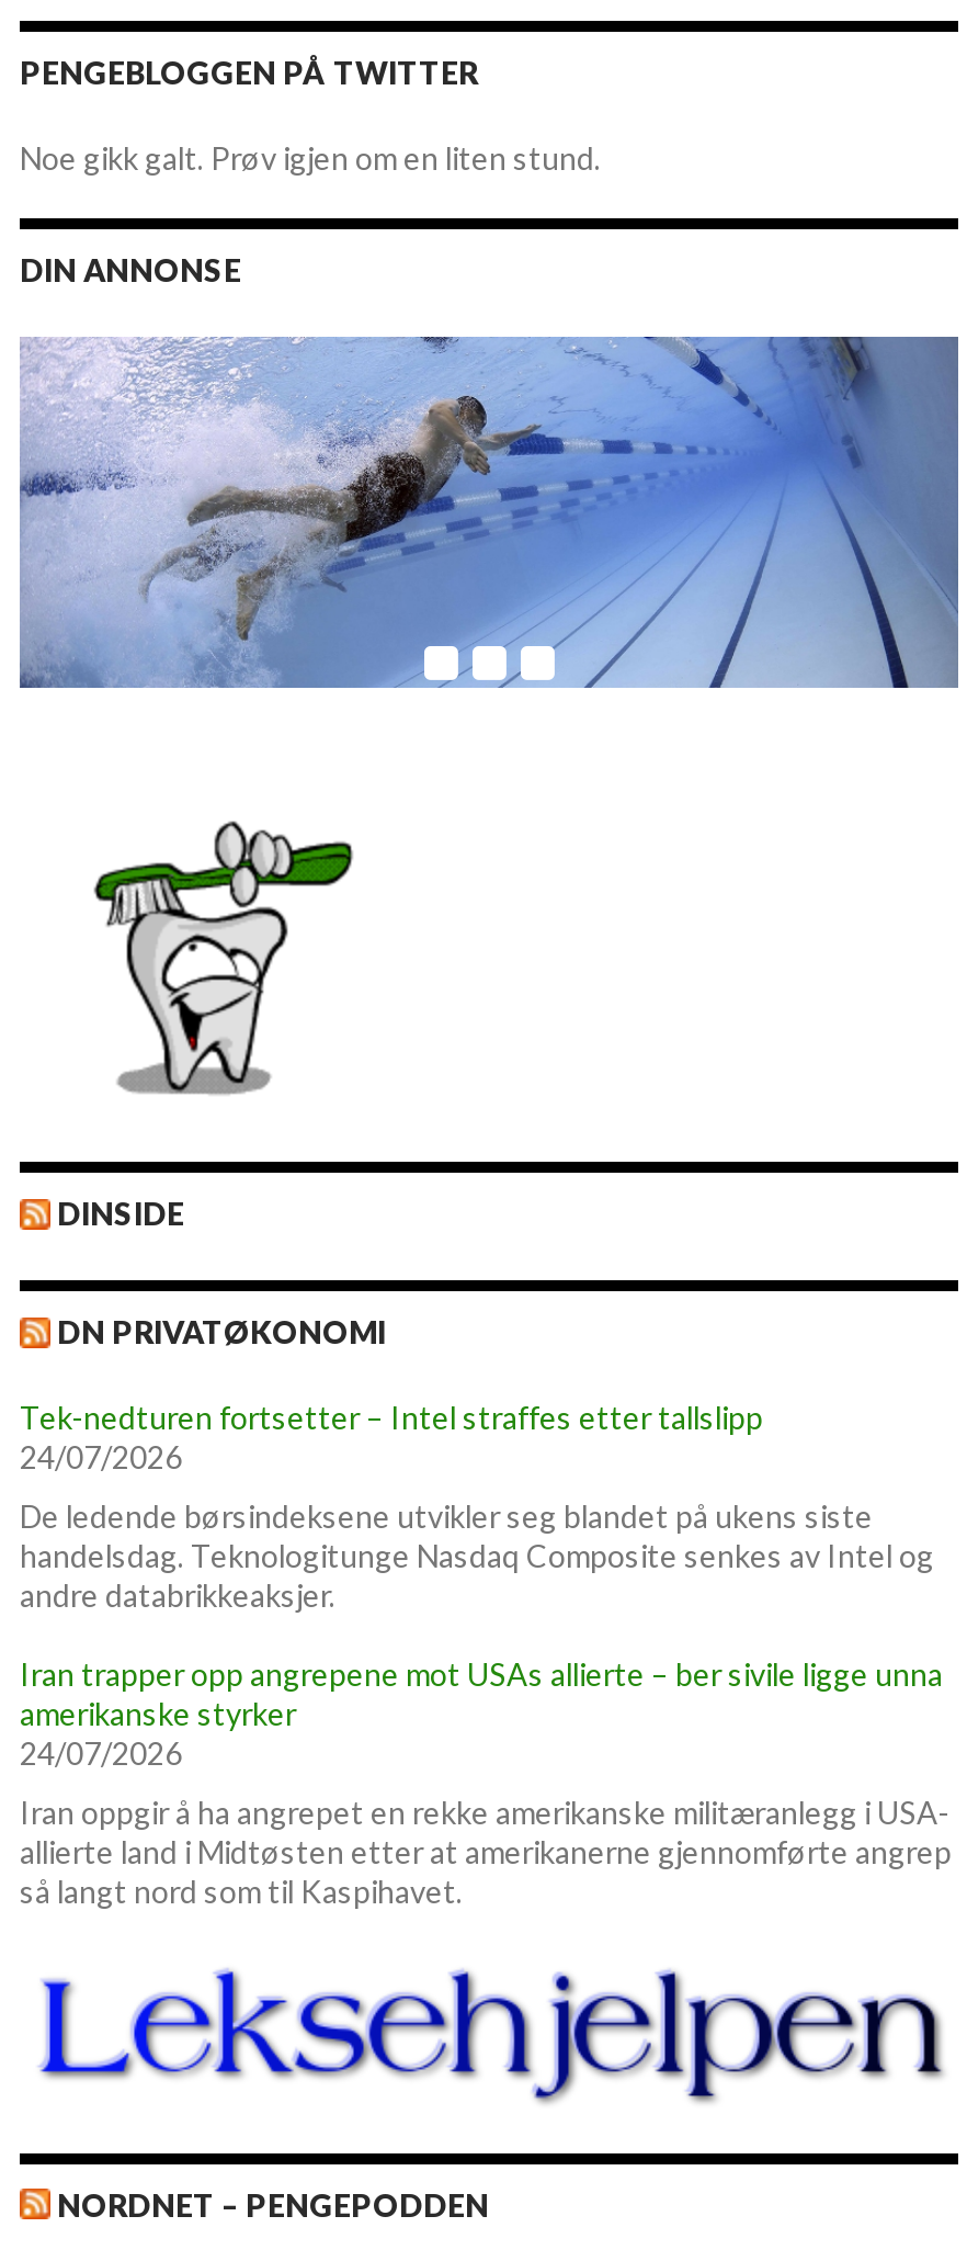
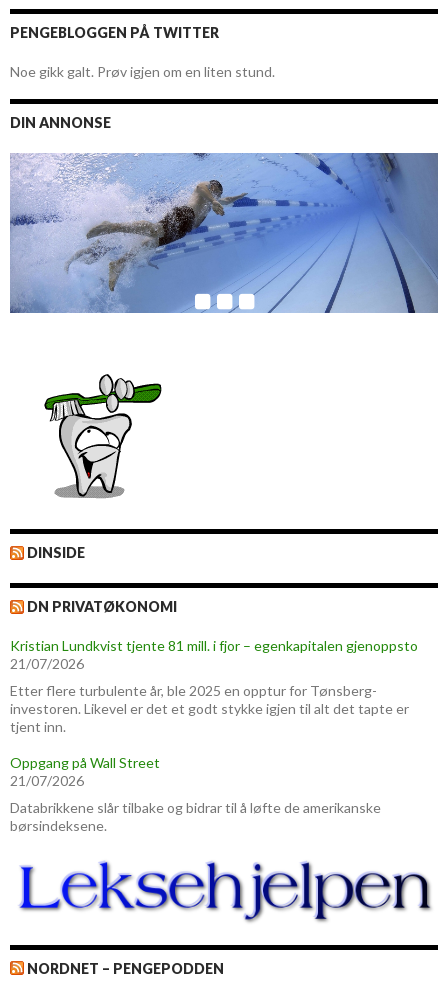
- Tek-nedturen fortsetter – Intel straffes etter tallslipp
- 24/07/2026
+ Kristian Lundkvist tjente 81 mill. i fjor – egenkapitalen gjenoppsto
+ 21/07/2026

- De ledende børsindeksene utvikler seg blandet på ukens siste
- handelsdag. Teknologitunge Nasdaq Composite senkes av Intel og
- andre databrikkeaksjer.
+ Etter flere turbulente år, ble 2025 en opptur for Tønsberg-
+ investoren. Likevel er det et godt stykke igjen til alt det tapte er
+ tjent inn.

- Iran trapper opp angrepene mot USAs allierte – ber sivile ligge unna
- amerikanske styrker
- 24/07/2026
+ Oppgang på Wall Street
+ 21/07/2026

- Iran oppgir å ha angrepet en rekke amerikanske militæranlegg i USA-
- allierte land i Midtøsten etter at amerikanerne gjennomførte angrep
- så langt nord som til Kaspihavet.
+ Databrikkene slår tilbake og bidrar til å løfte de amerikanske
+ børsindeksene.
